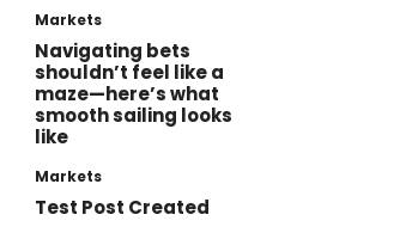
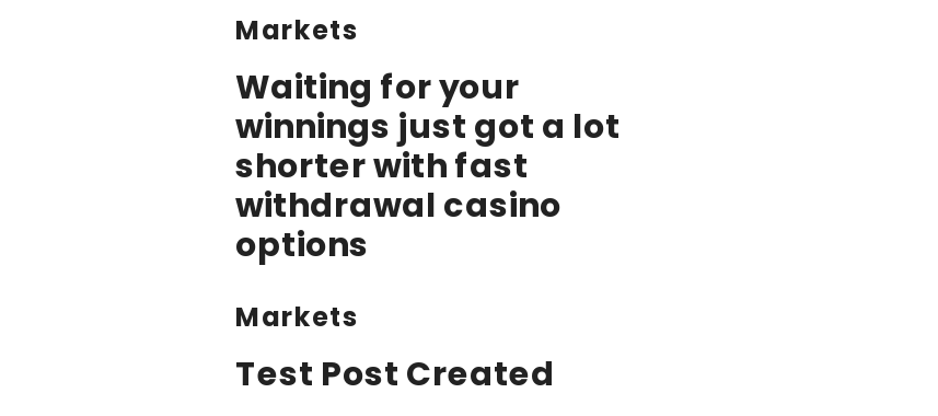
- Navigating bets
- shouldn’t feel like a
- maze—here’s what
- smooth sailing looks
- like
+ Waiting for your
+ winnings just got a lot
+ shorter with fast
+ withdrawal casino
+ options
